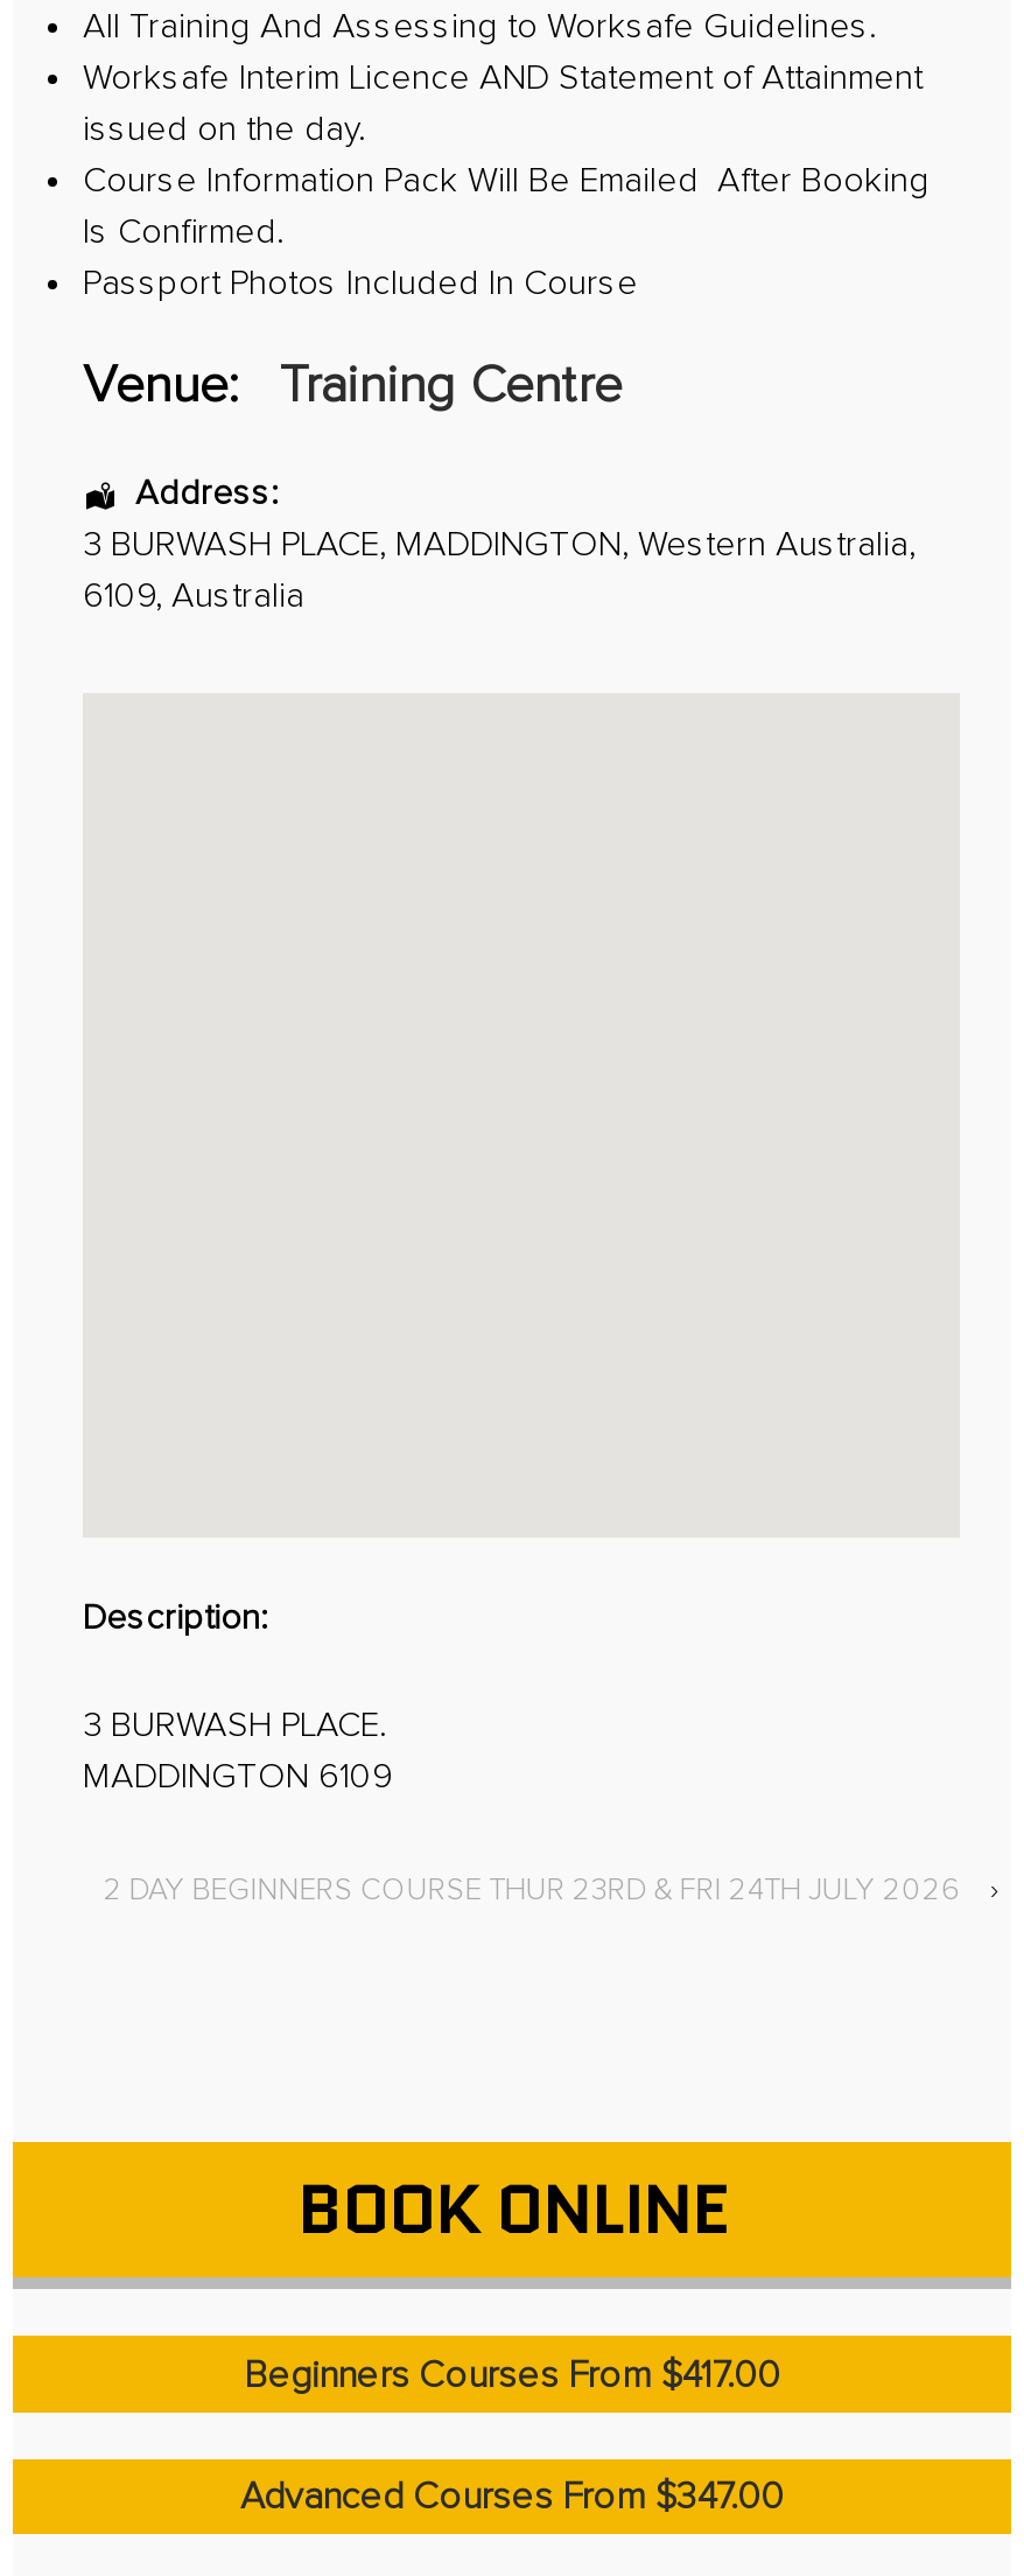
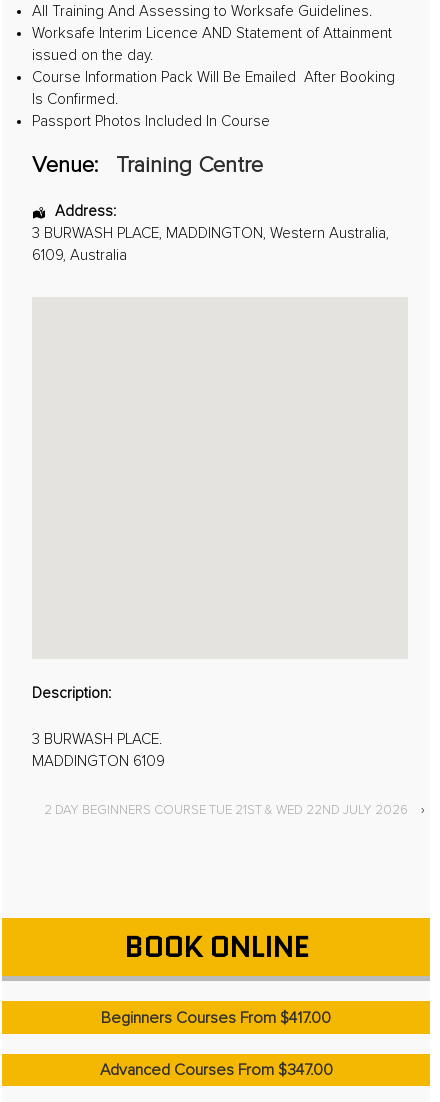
- 2 DAY BEGINNERS COURSE THUR 23RD & FRI 24TH JULY 2026
+ 2 DAY BEGINNERS COURSE TUE 21ST & WED 22ND JULY 2026
